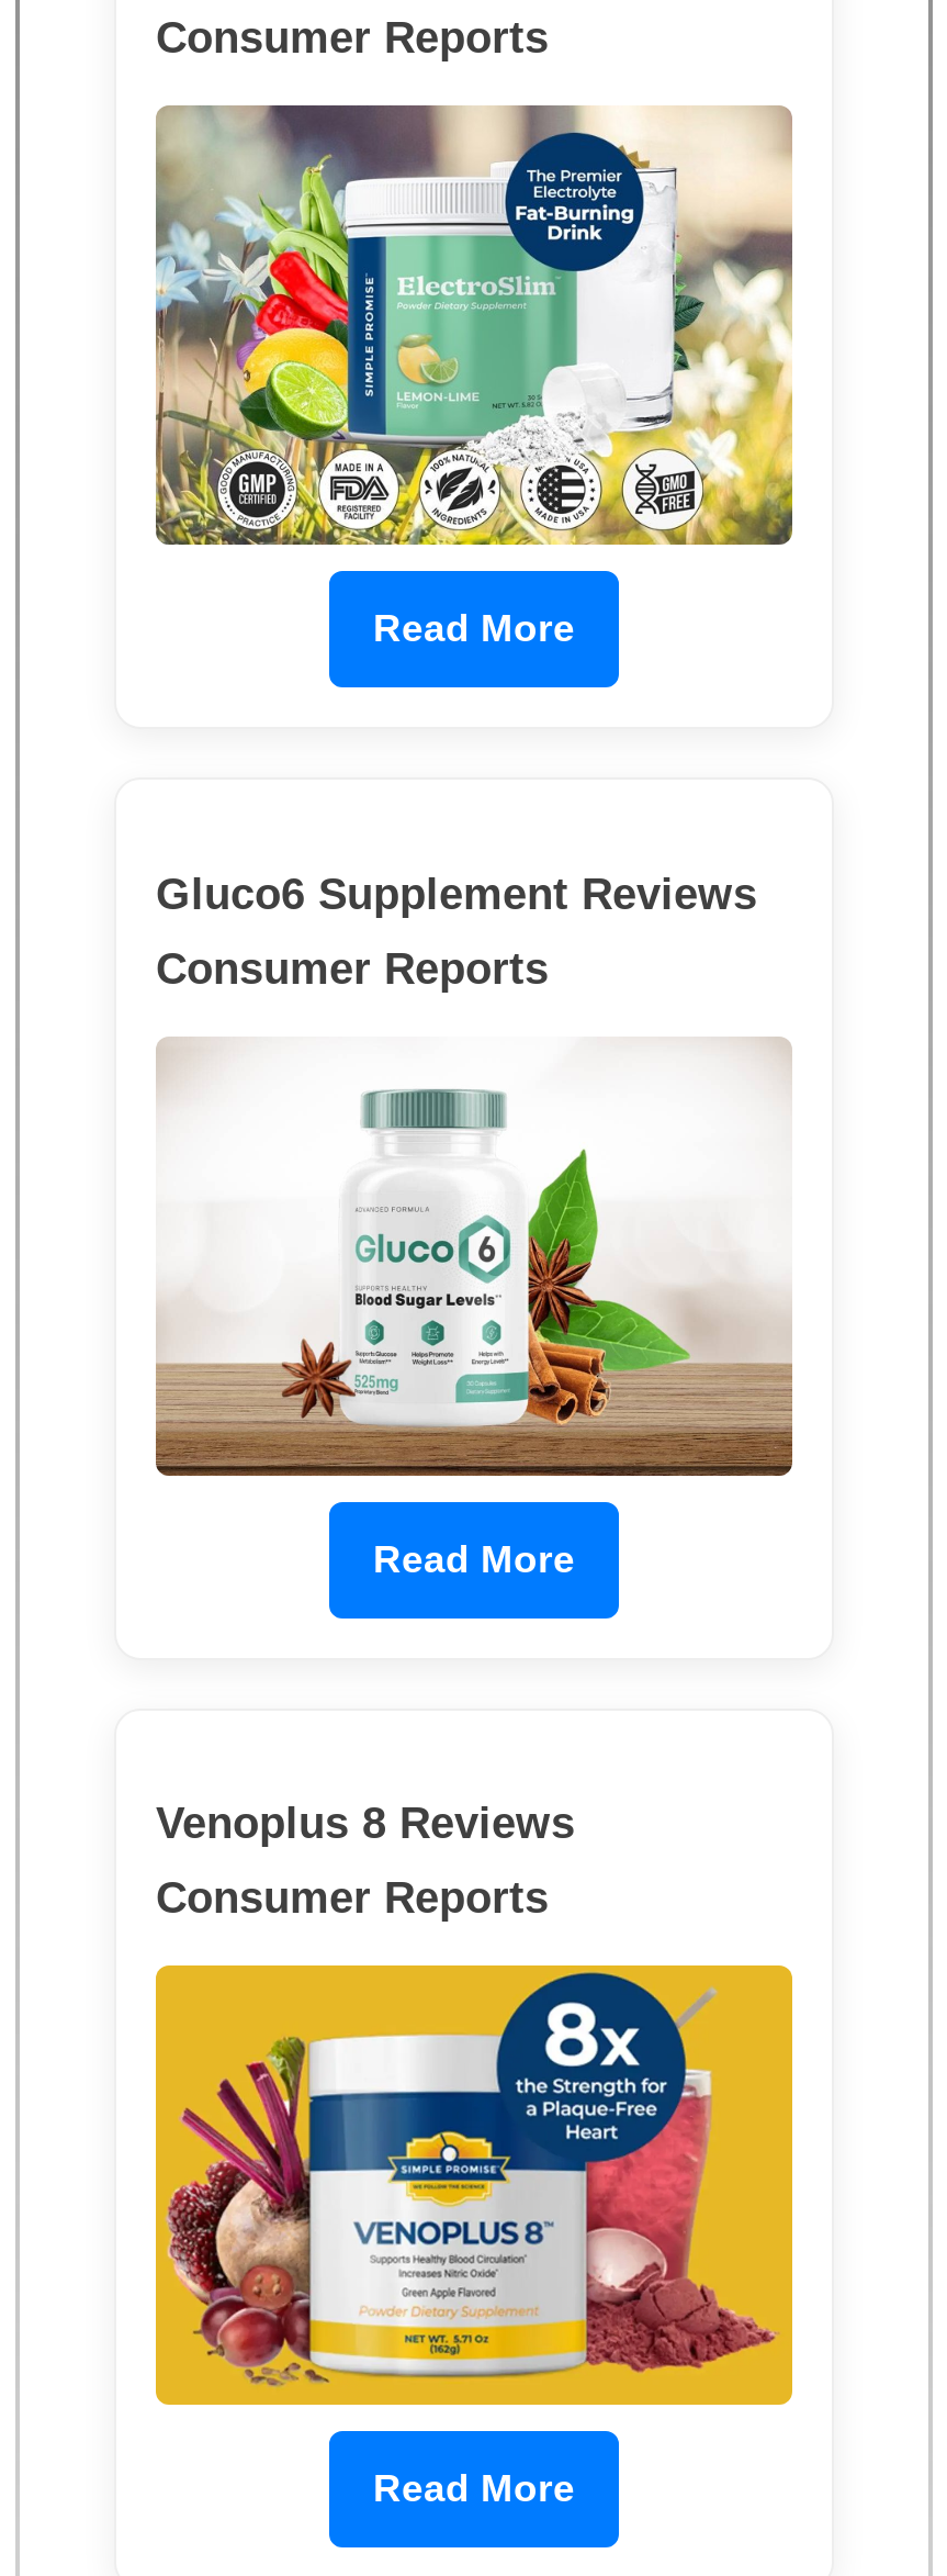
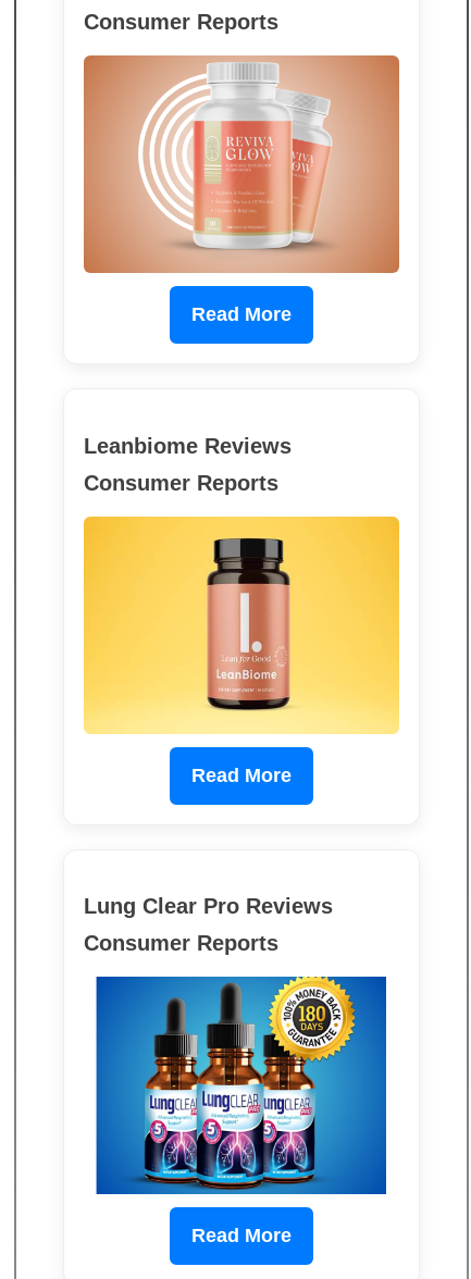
- [image]
+ [image]

- Gluco6 Supplement Reviews
+ Leanbiome Reviews

- [image]
+ [image]

- Venoplus 8 Reviews
+ Lung Clear Pro Reviews

- [image]
+ [image]
